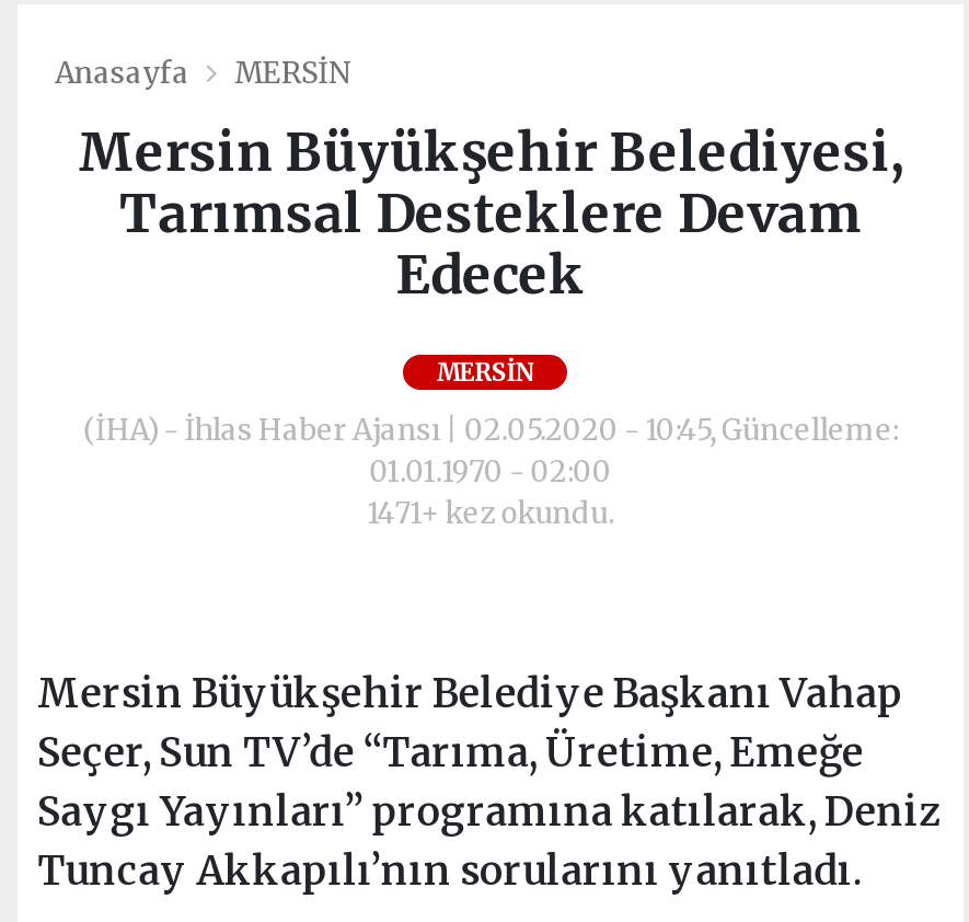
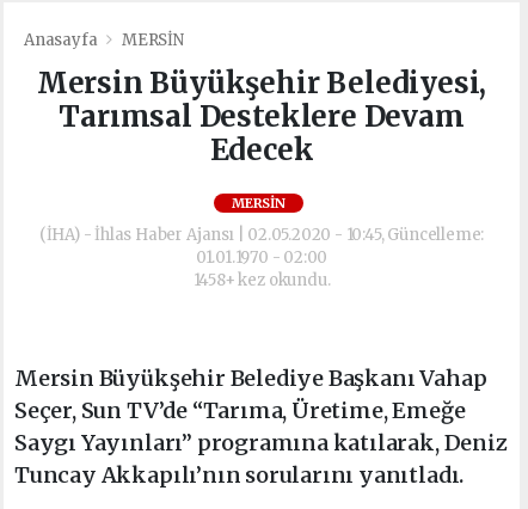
- 1471+ kez okundu.
+ 1458+ kez okundu.
